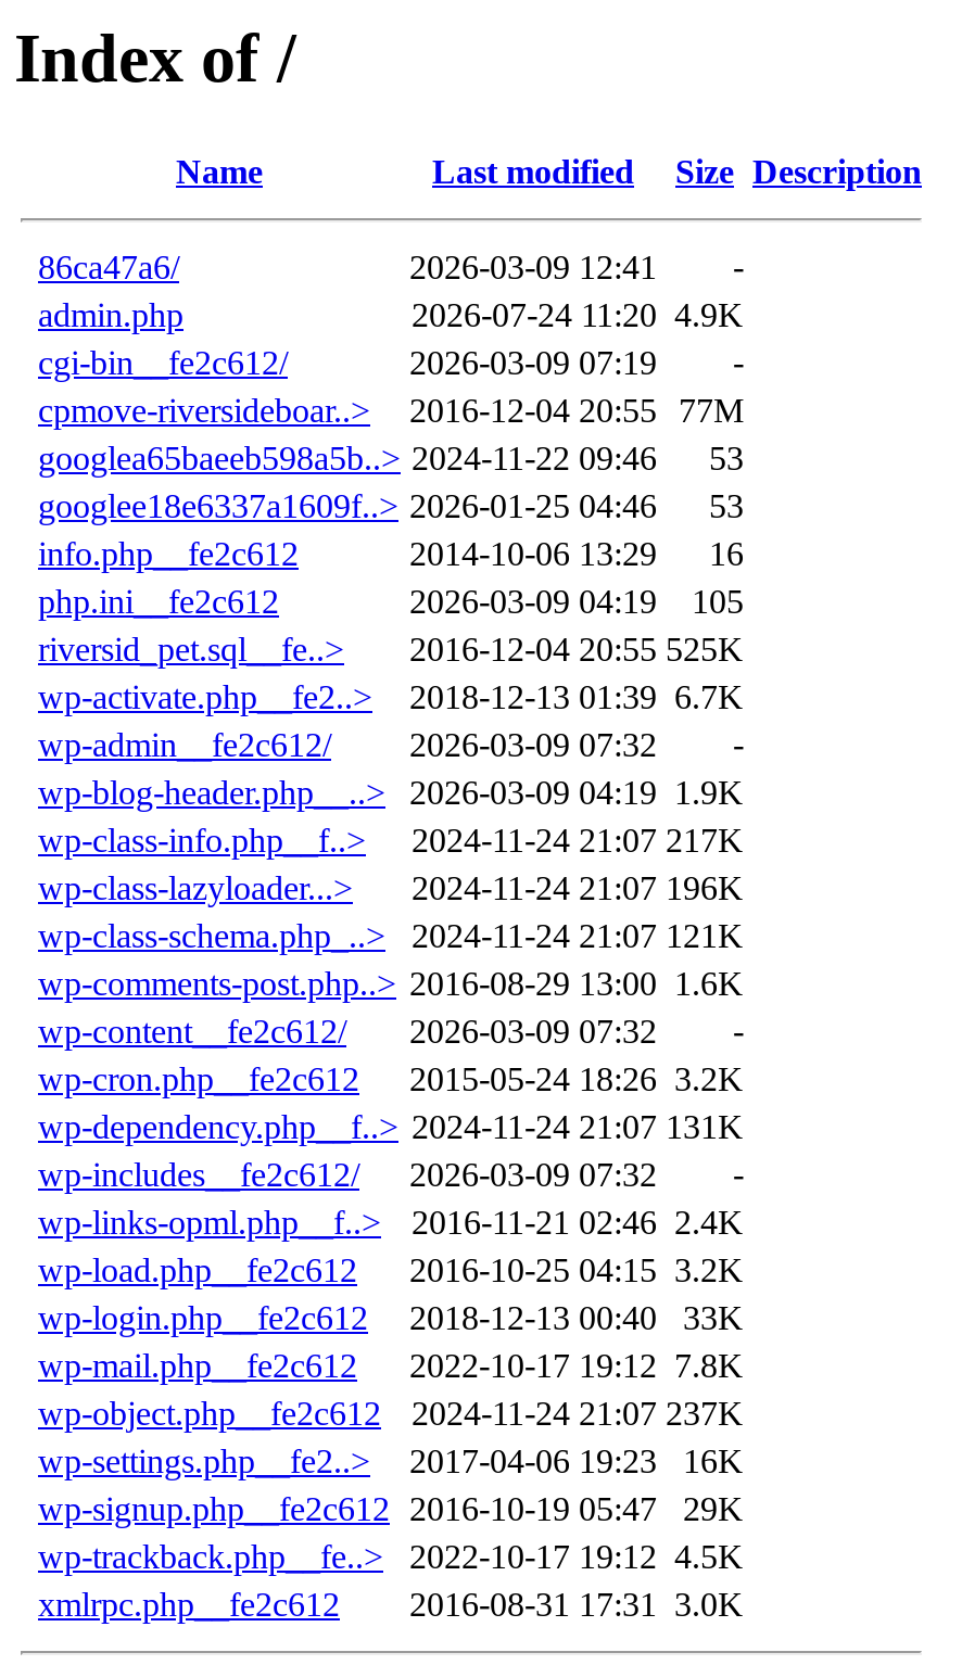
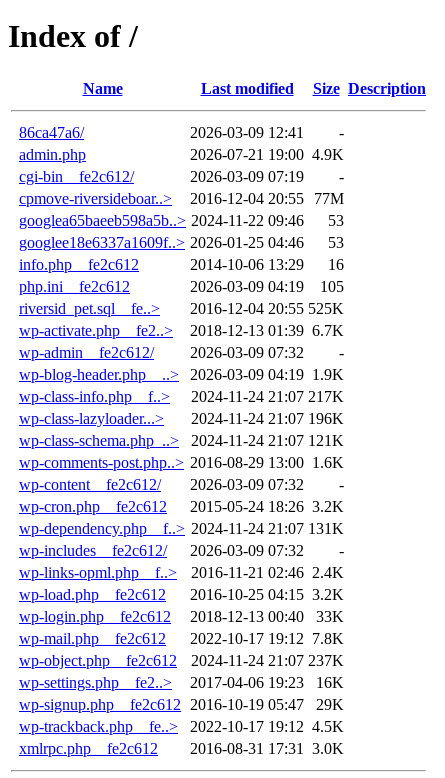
- 2026-07-24 11:20 4.9K
+ 2026-07-21 19:00 4.9K
